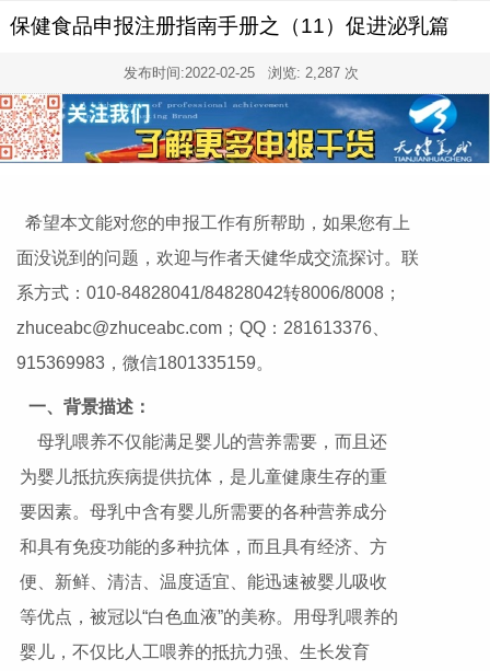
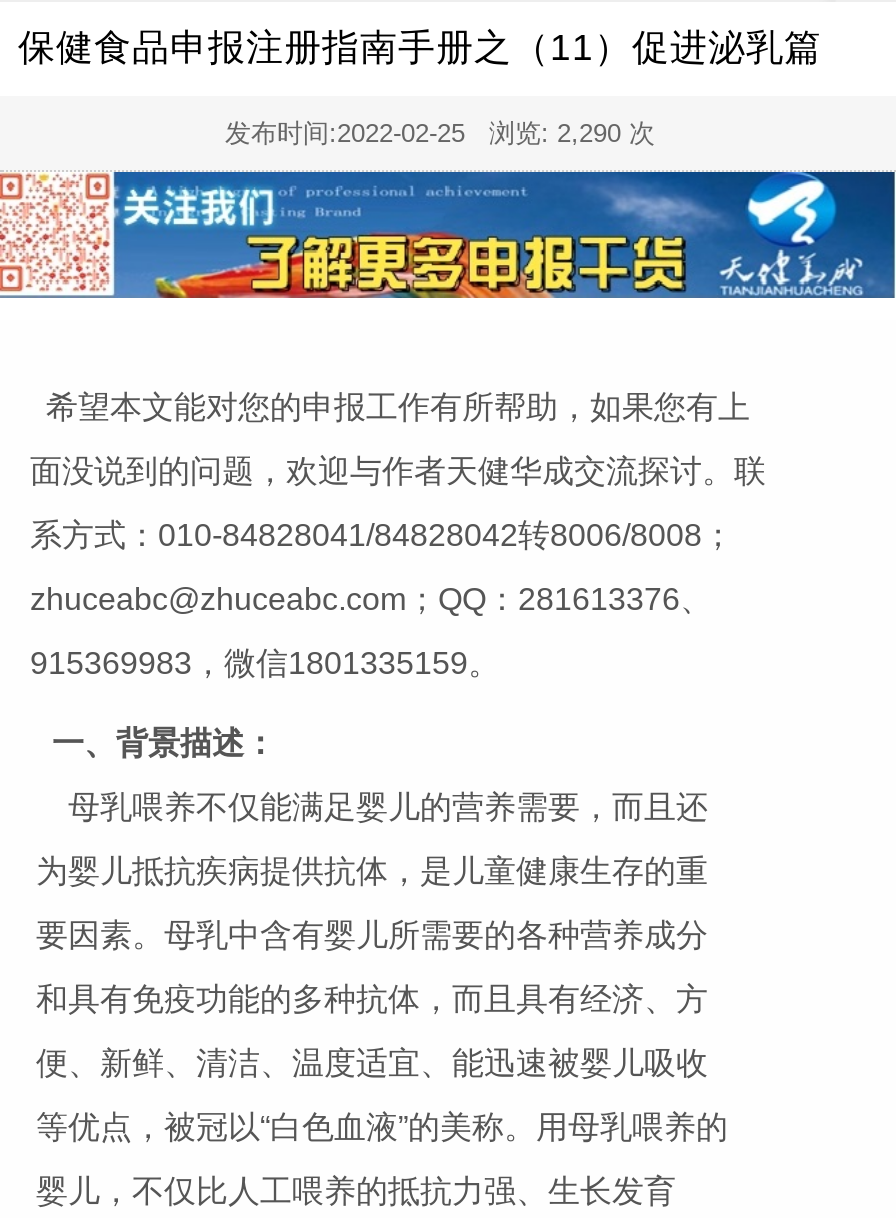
- 发布时间:2022-02-25浏览: 2,287 次
+ 发布时间:2022-02-25浏览: 2,290 次
